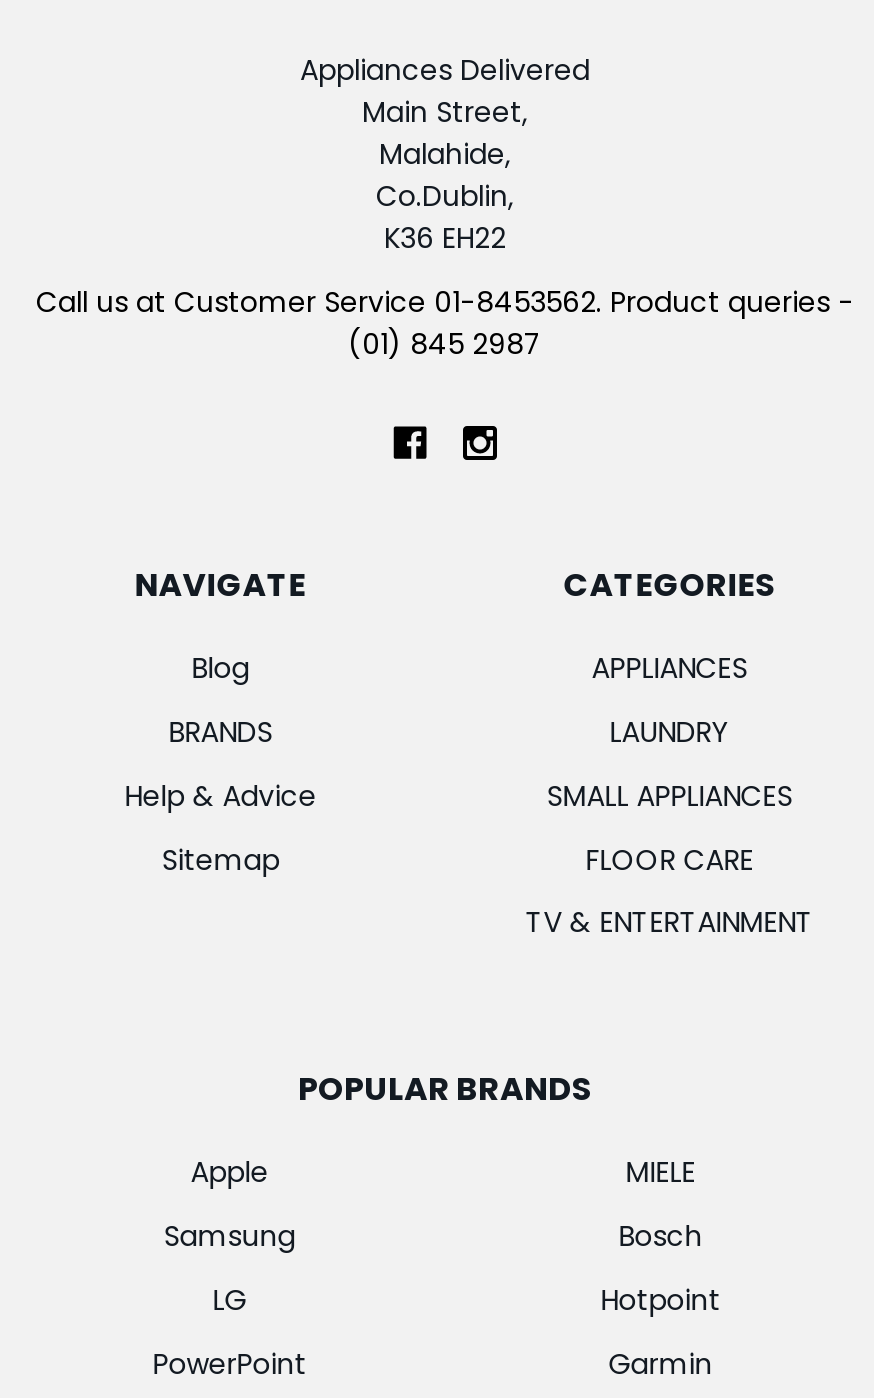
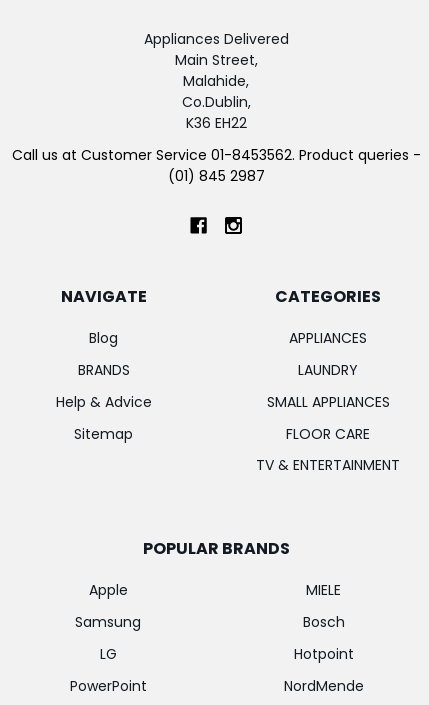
- Garmin
+ NordMende
